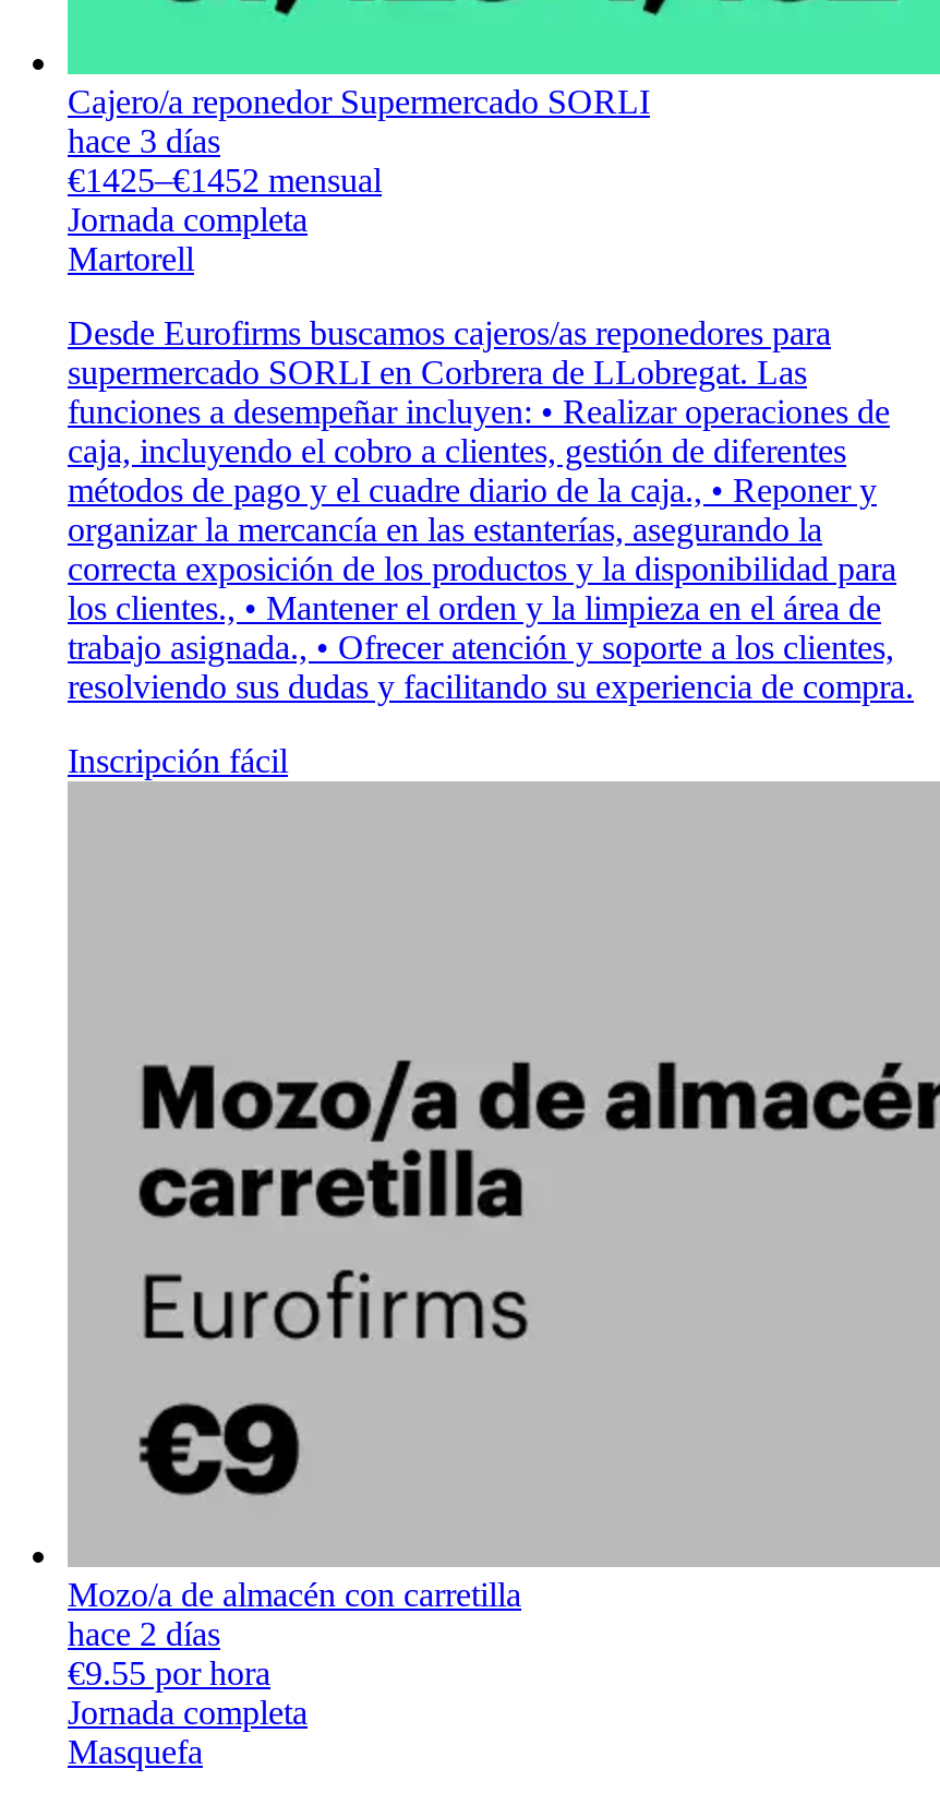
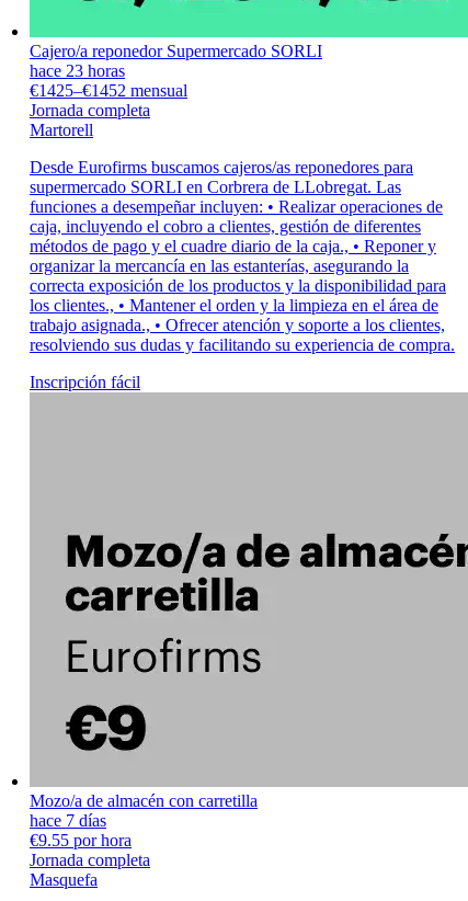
- hace 3 días
+ hace 23 horas

- hace 2 días
+ hace 7 días
